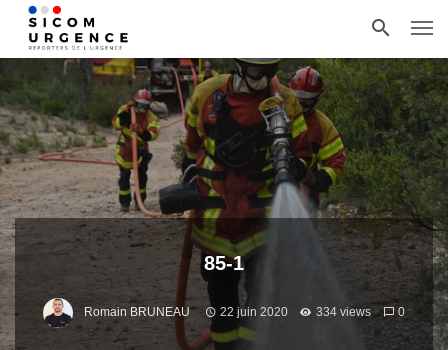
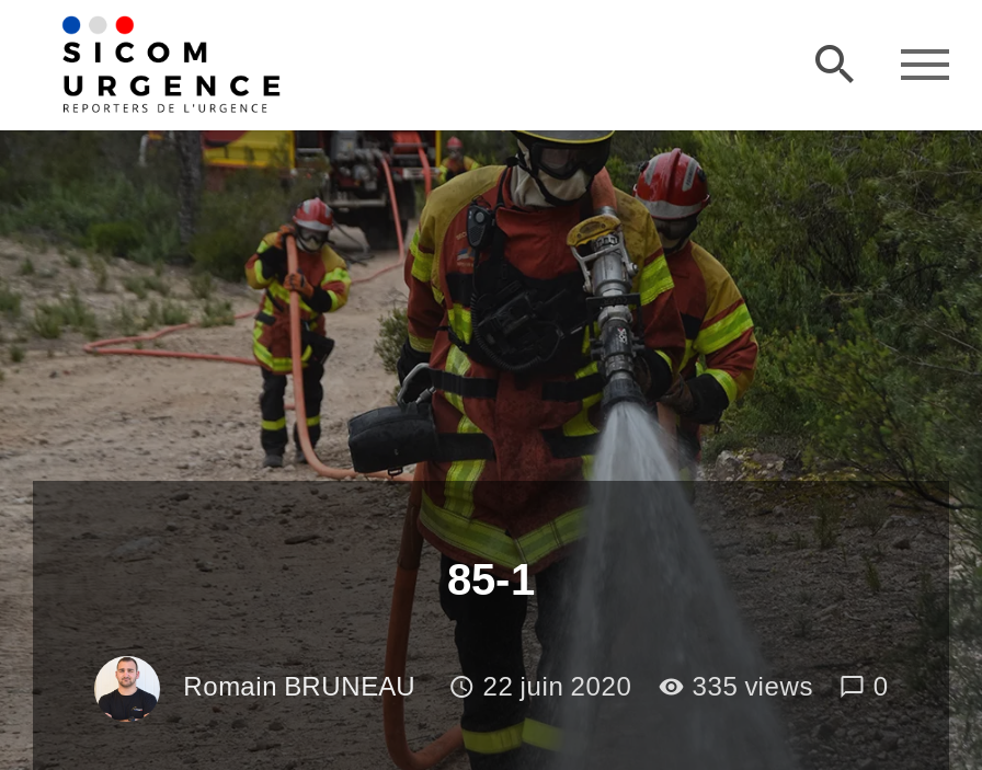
- 22 juin 2020 334 views 0
+ 22 juin 2020 335 views 0
